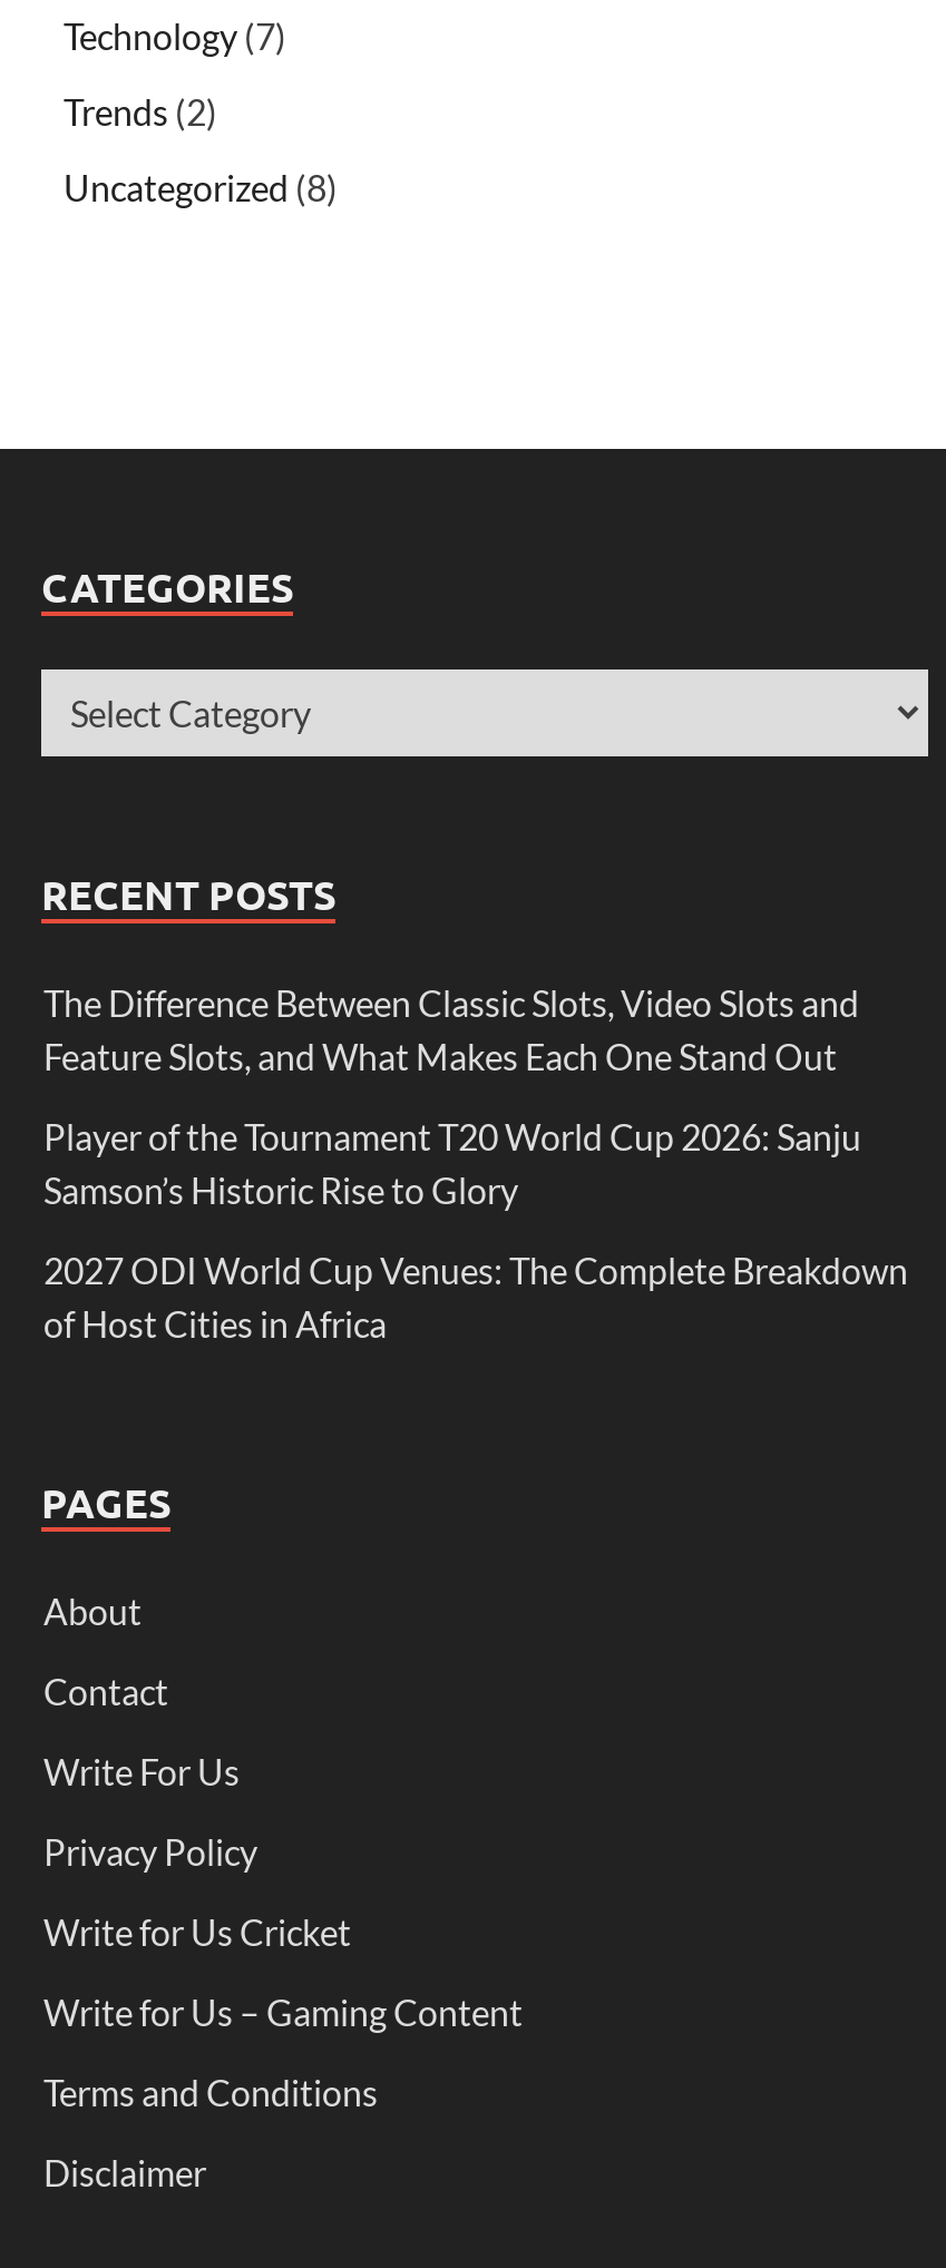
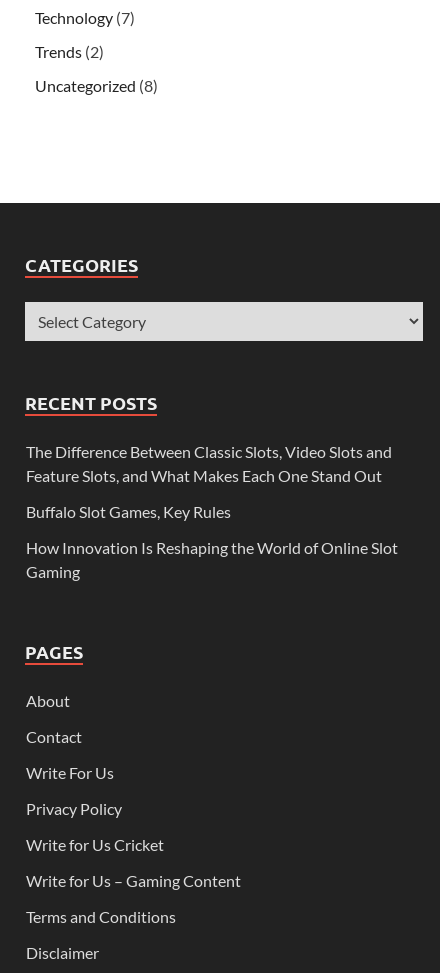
- Player of the Tournament T20 World Cup 2026: Sanju
- Samson’s Historic Rise to Glory
+ Buffalo Slot Games, Key Rules

- 2027 ODI World Cup Venues: The Complete Breakdown
- of Host Cities in Africa
+ How Innovation Is Reshaping the World of Online Slot
+ Gaming
